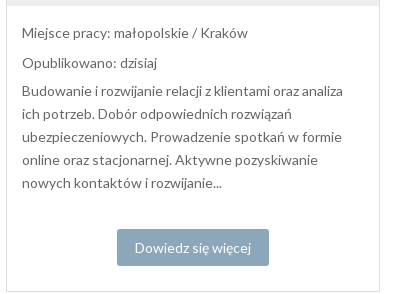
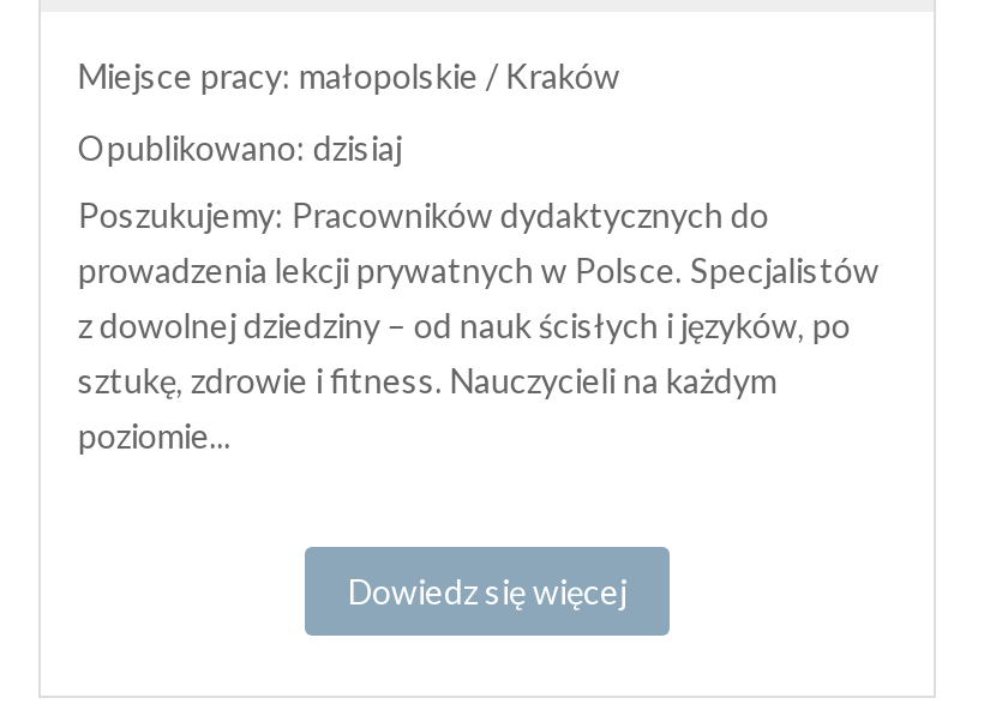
- Budowanie i rozwijanie relacji z klientami oraz analiza
- ich potrzeb. Dobór odpowiednich rozwiązań
- ubezpieczeniowych. Prowadzenie spotkań w formie
- online oraz stacjonarnej. Aktywne pozyskiwanie
- nowych kontaktów i rozwijanie...
+ Poszukujemy: Pracowników dydaktycznych do
+ prowadzenia lekcji prywatnych w Polsce. Specjalistów
+ z dowolnej dziedziny – od nauk ścisłych i języków, po
+ sztukę, zdrowie i fitness. Nauczycieli na każdym
+ poziomie...
